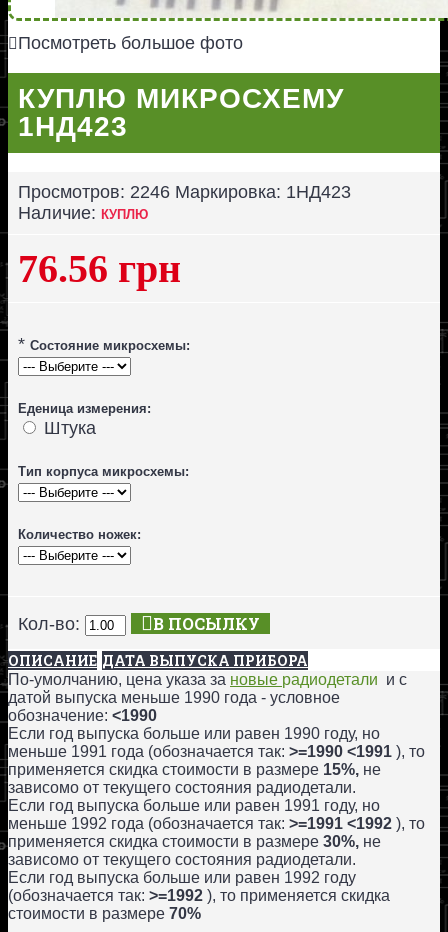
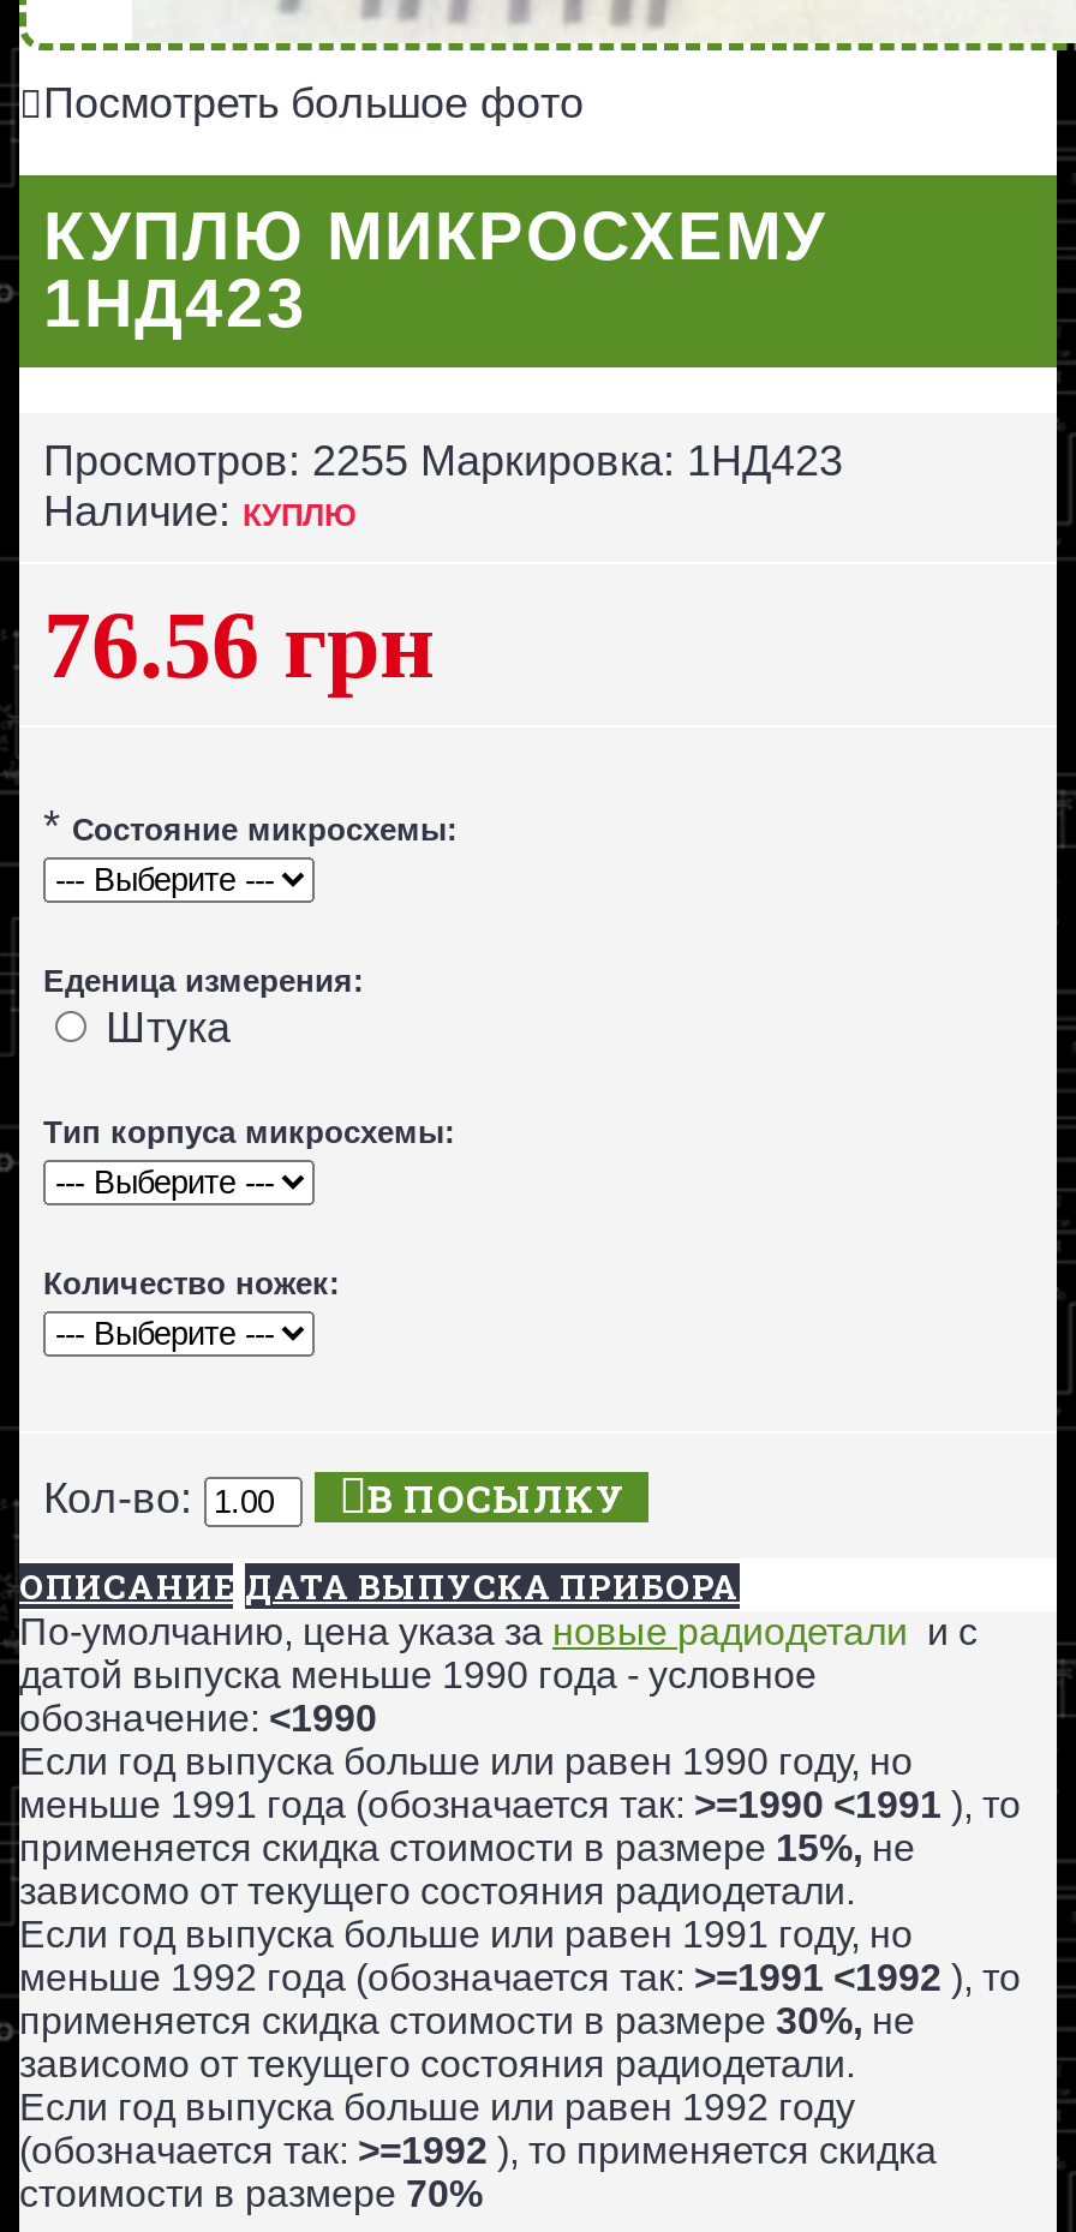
- Просмотров: 2246 Маркировка: 1НД423
+ Просмотров: 2255 Маркировка: 1НД423
